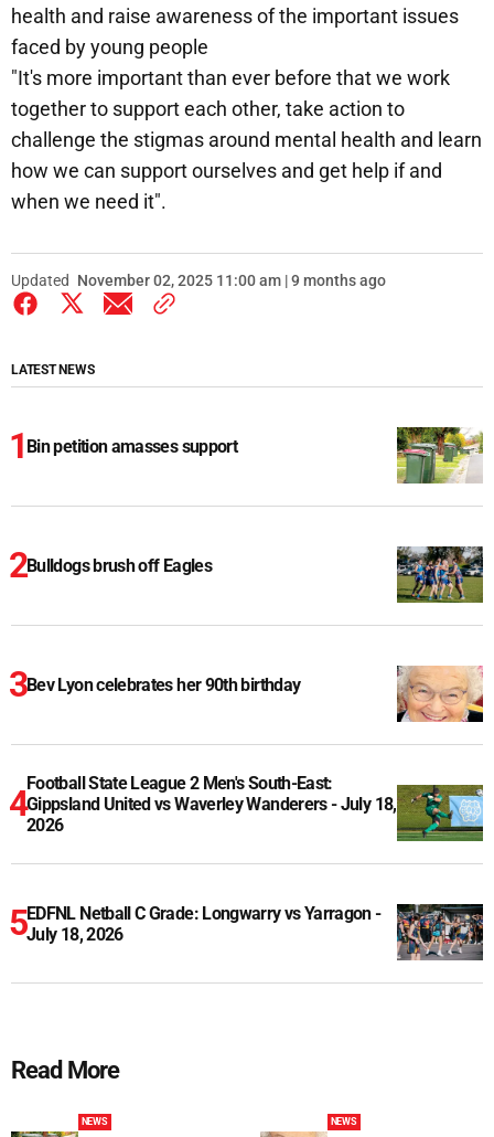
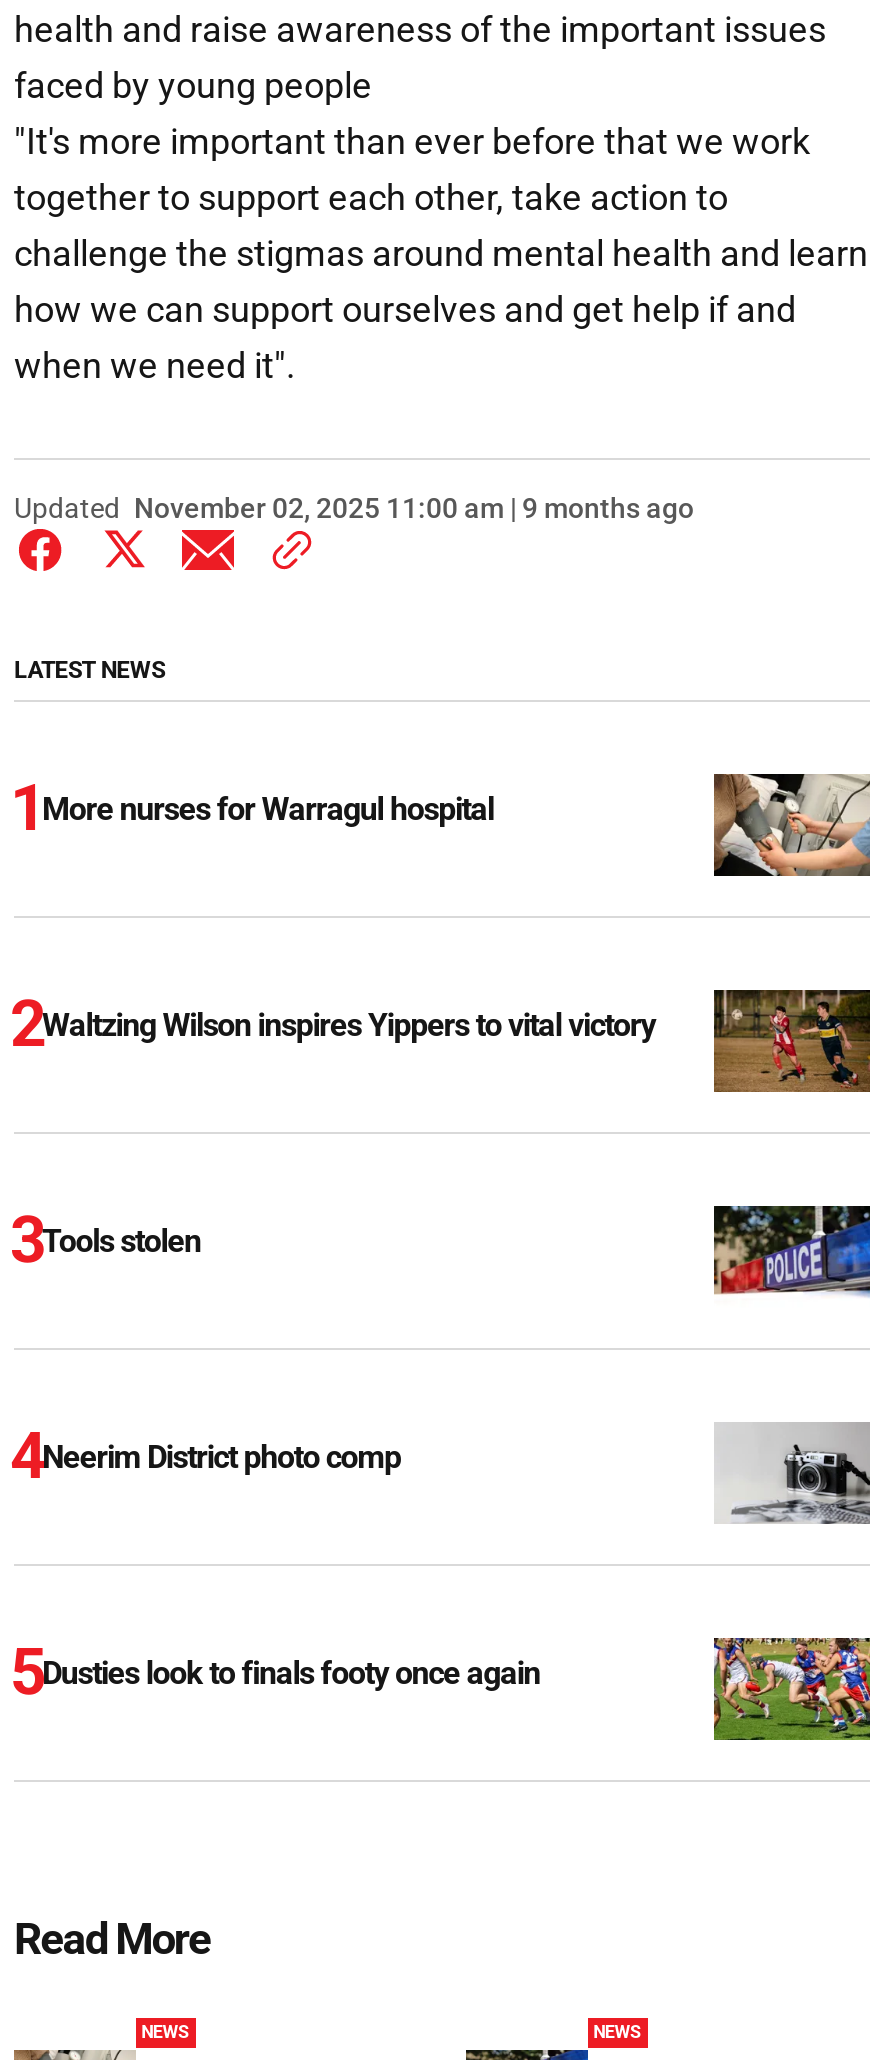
- [image]
+ [image]

- Bin petition amasses support
+ More nurses for Warragul hospital

- [image]
+ [image]

- Bulldogs brush off Eagles
+ Waltzing Wilson inspires Yippers to vital victory

- [image]
+ [image]

- Bev Lyon celebrates her 90th birthday
+ Tools stolen

- Football State League 2 Men's South-East:
- Gippsland United vs Waverley Wanderers - July 18,
- 2026
+ Neerim District photo comp

- [image]
+ [image]

- EDFNL Netball C Grade: Longwarry vs Yarragon -
- July 18, 2026
+ Dusties look to finals footy once again

- [image]
+ [image]
